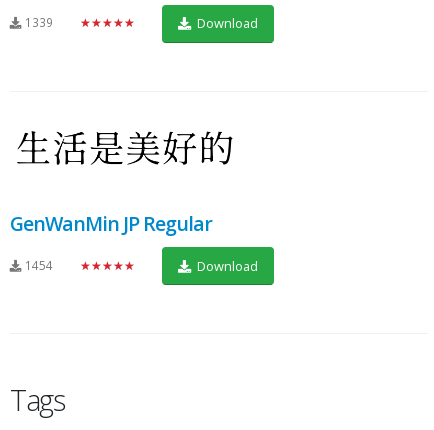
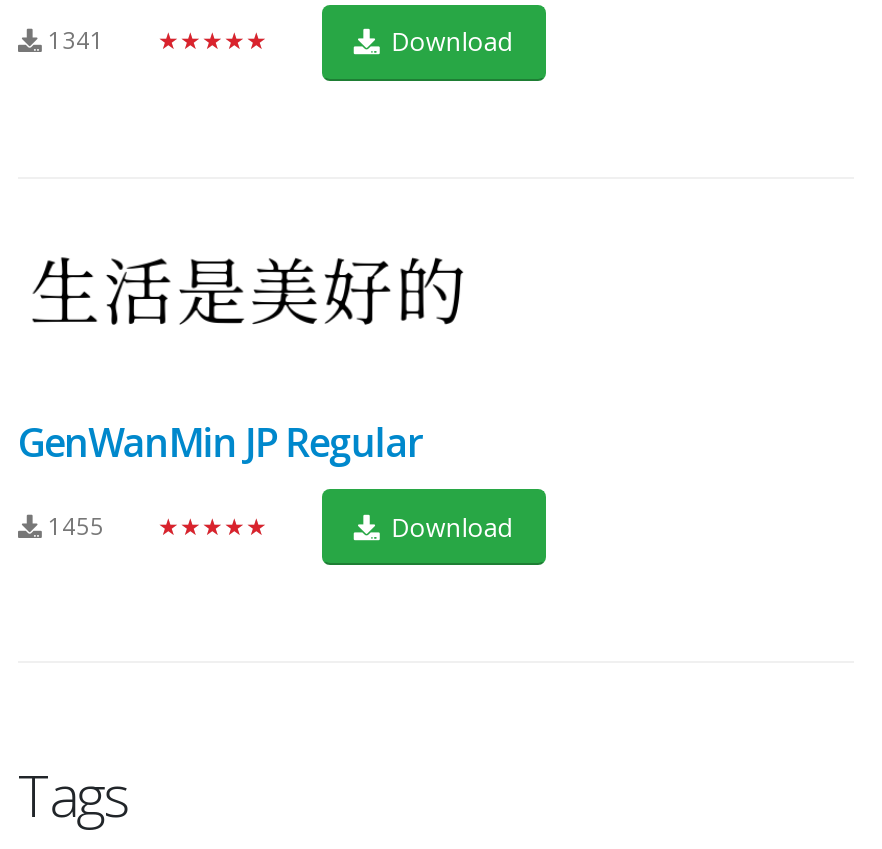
- 1339
+ 1341

- 1454
+ 1455
